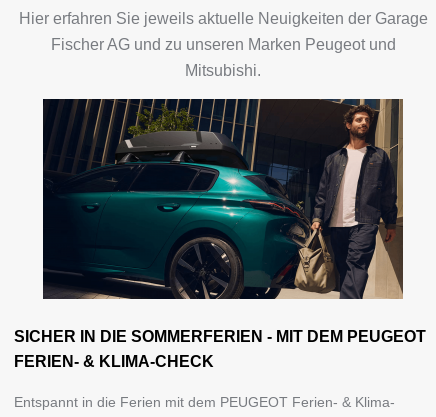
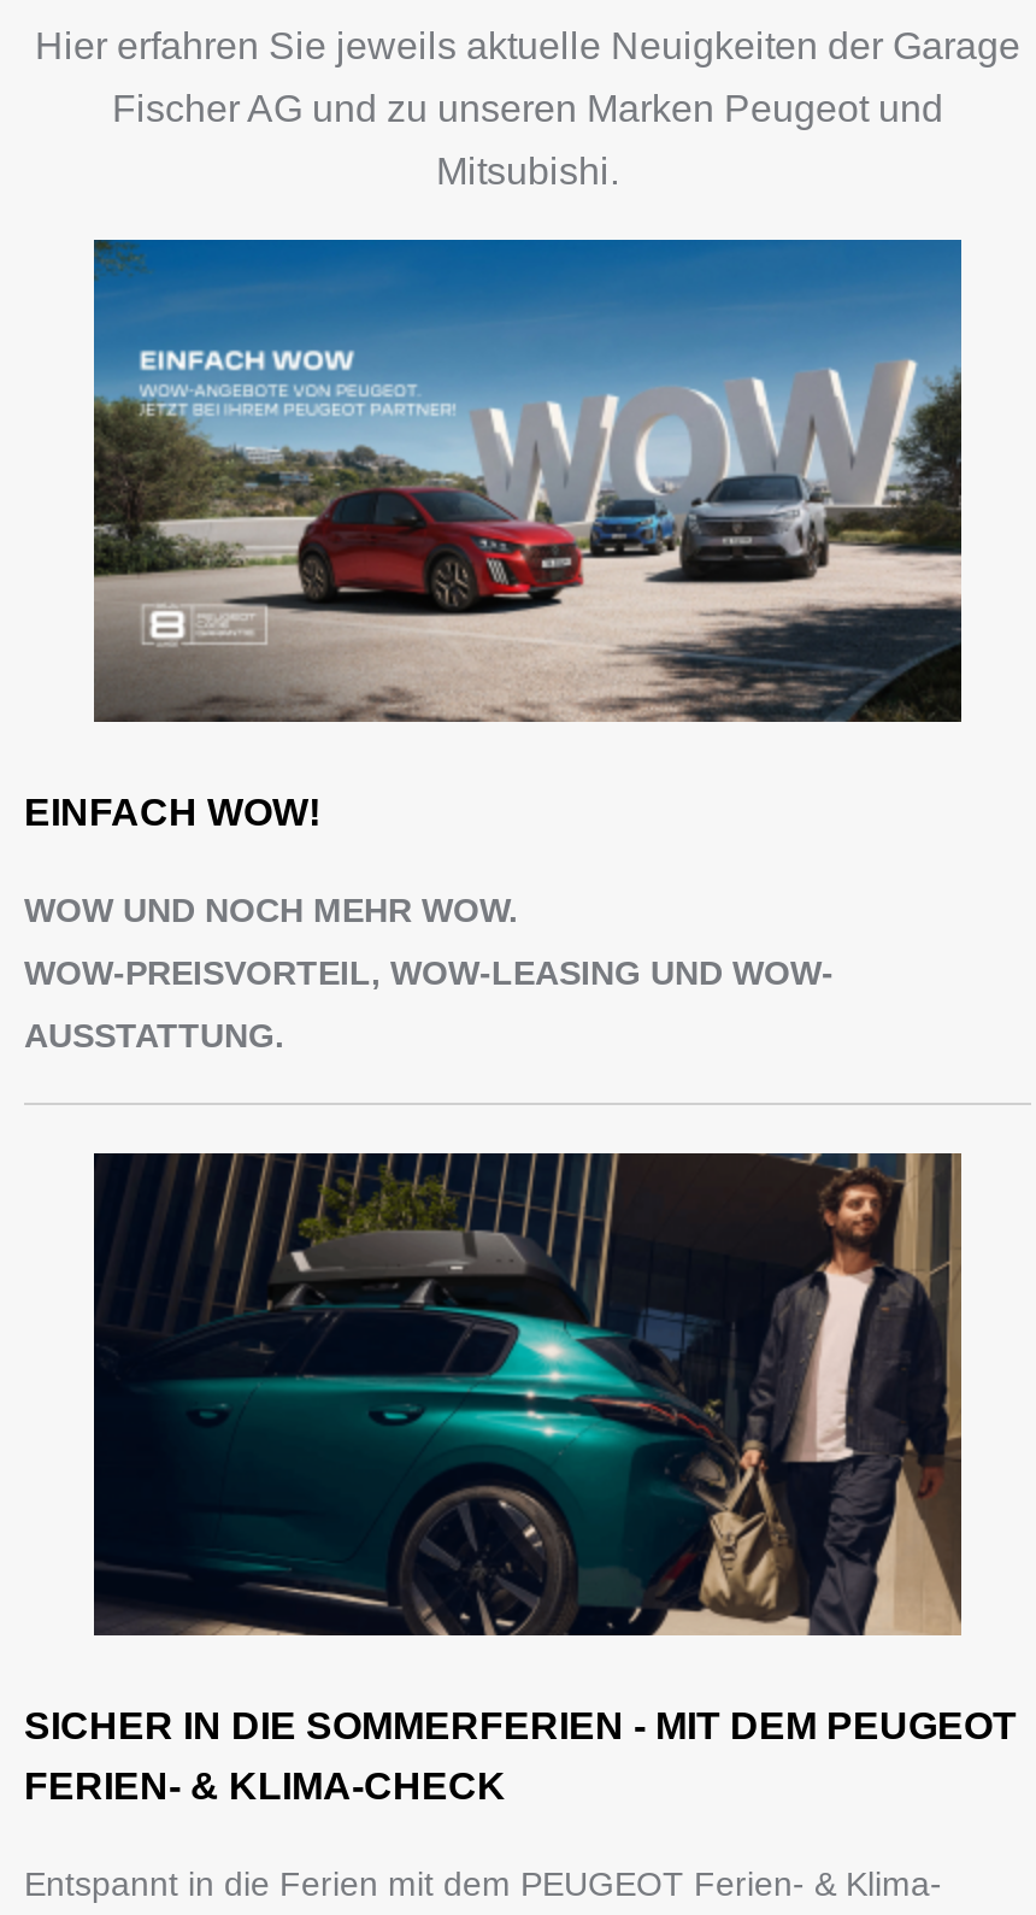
+ [image]
+ EINFACH WOW!
+ WOW UND NOCH MEHR WOW.
+ WOW-PREISVORTEIL, WOW-LEASING UND WOW-
+ AUSSTATTUNG.
